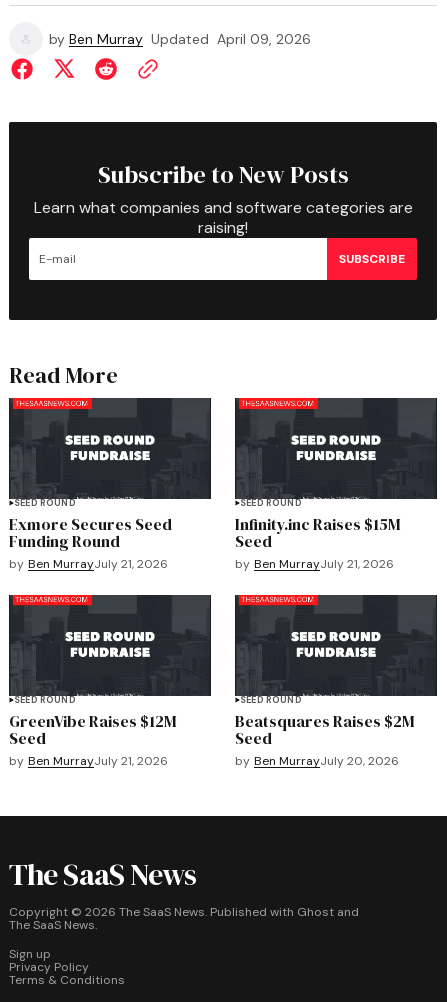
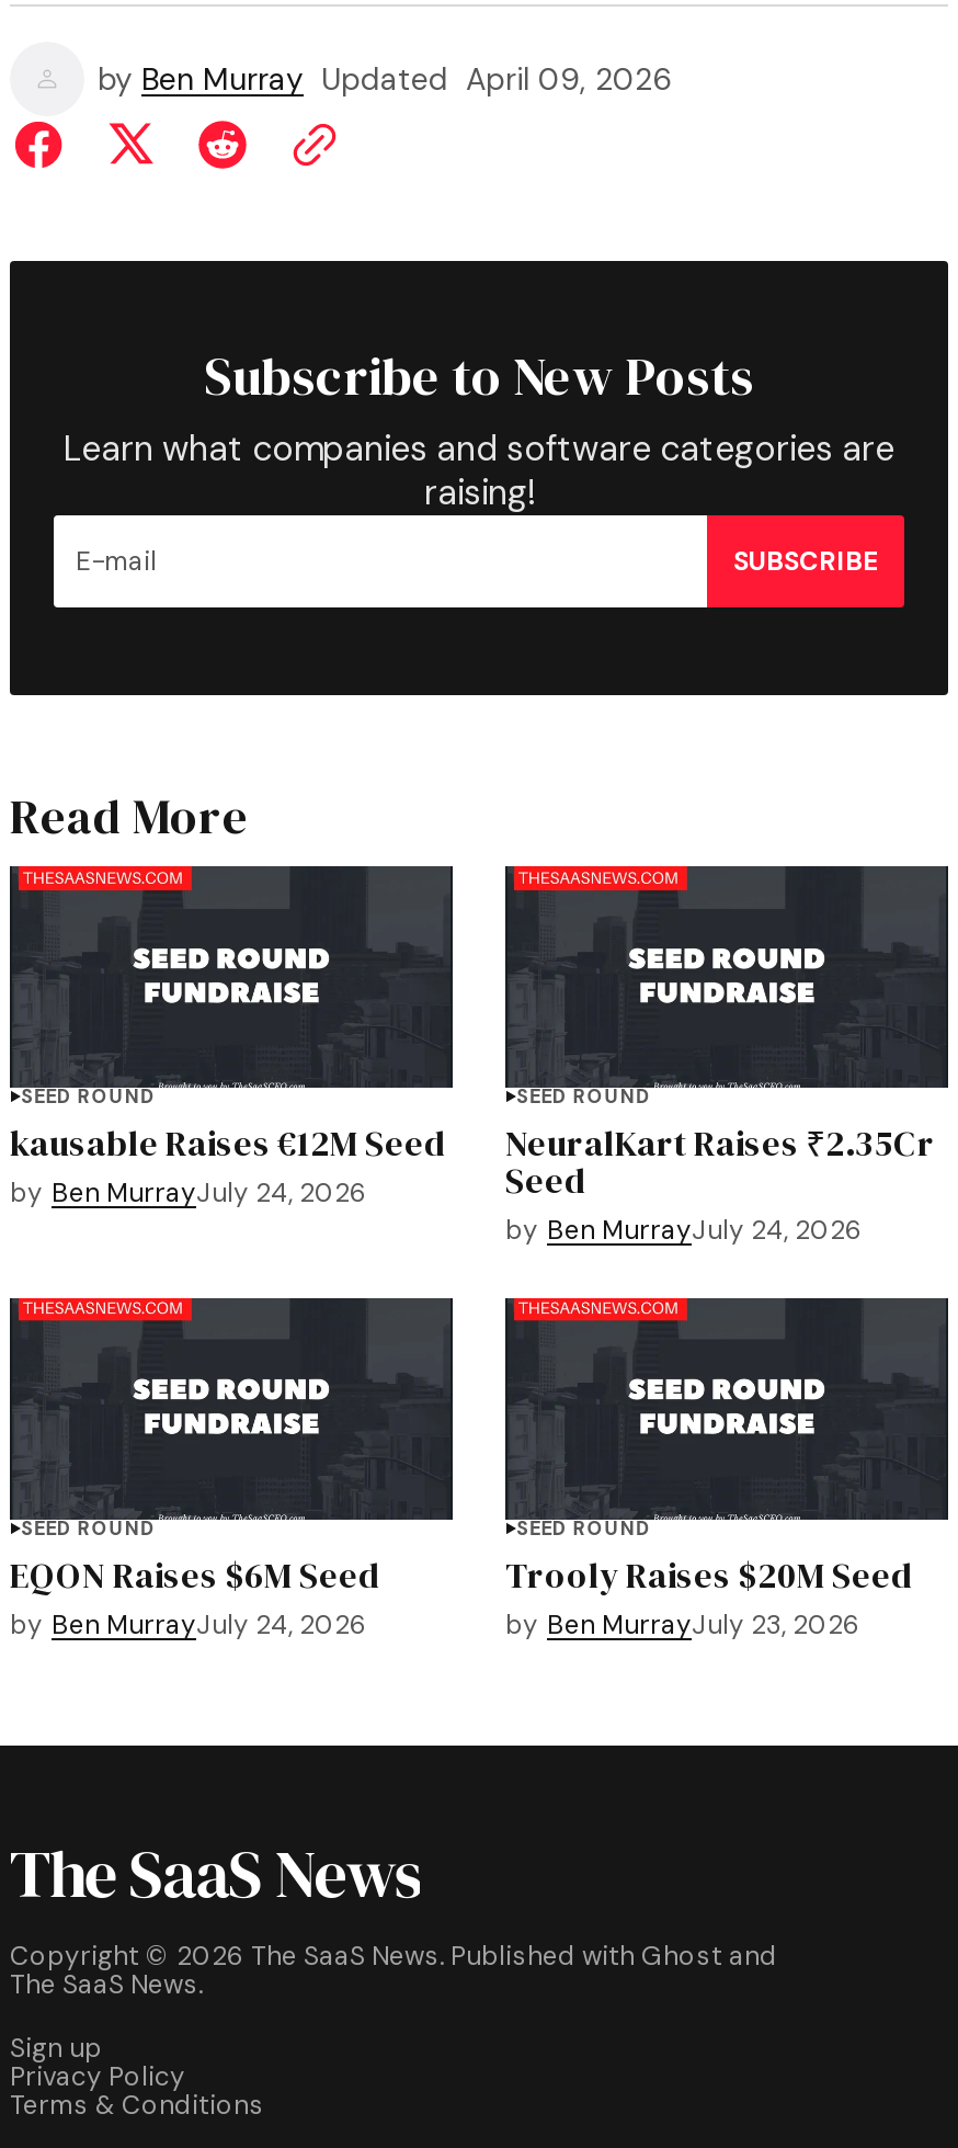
- Exmore Secures Seed
- Funding Round
- by Ben MurrayJuly 21, 2026
+ kausable Raises €12M Seed
+ by Ben MurrayJuly 24, 2026

- Infinity.inc Raises $15M
+ NeuralKart Raises ₹2.35Cr

- by Ben MurrayJuly 21, 2026
+ by Ben MurrayJuly 24, 2026

- GreenVibe Raises $12M
- Seed
- by Ben MurrayJuly 21, 2026
+ EQON Raises $6M Seed
+ by Ben MurrayJuly 24, 2026

- Beatsquares Raises $2M
- Seed
- by Ben MurrayJuly 20, 2026
+ Trooly Raises $20M Seed
+ by Ben MurrayJuly 23, 2026
